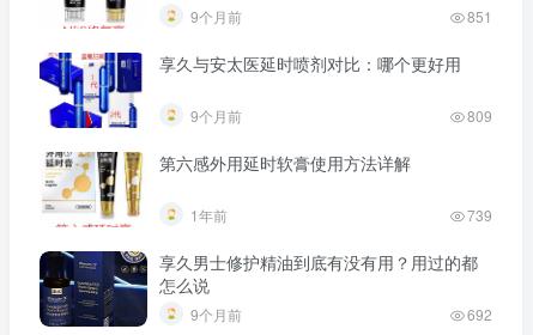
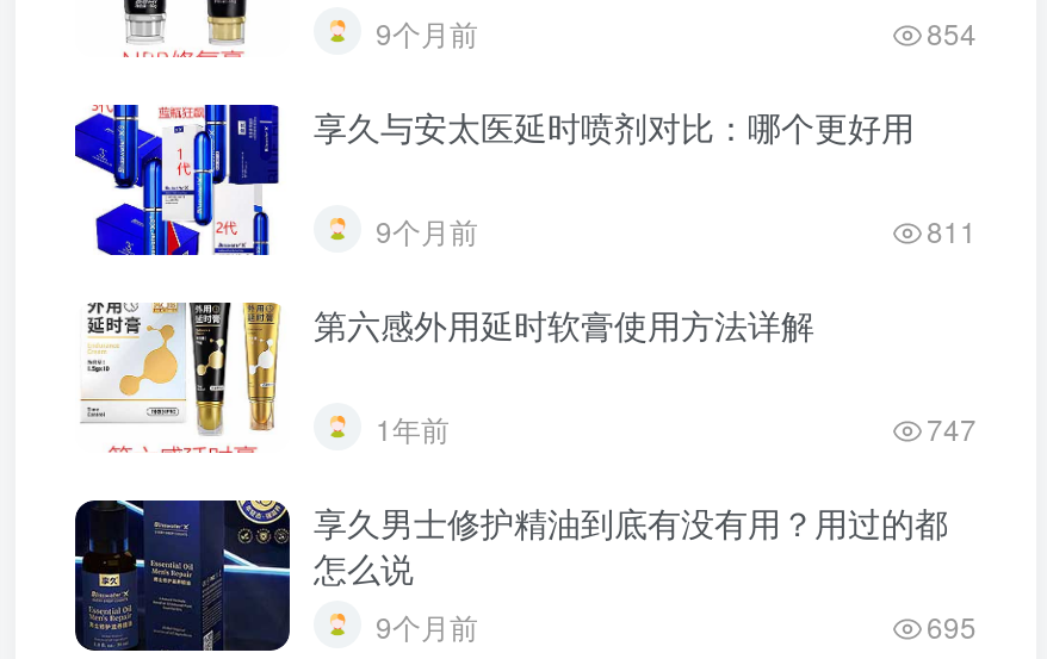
- 851
+ 854

- 809
+ 811

- 739
+ 747

- 692
+ 695
